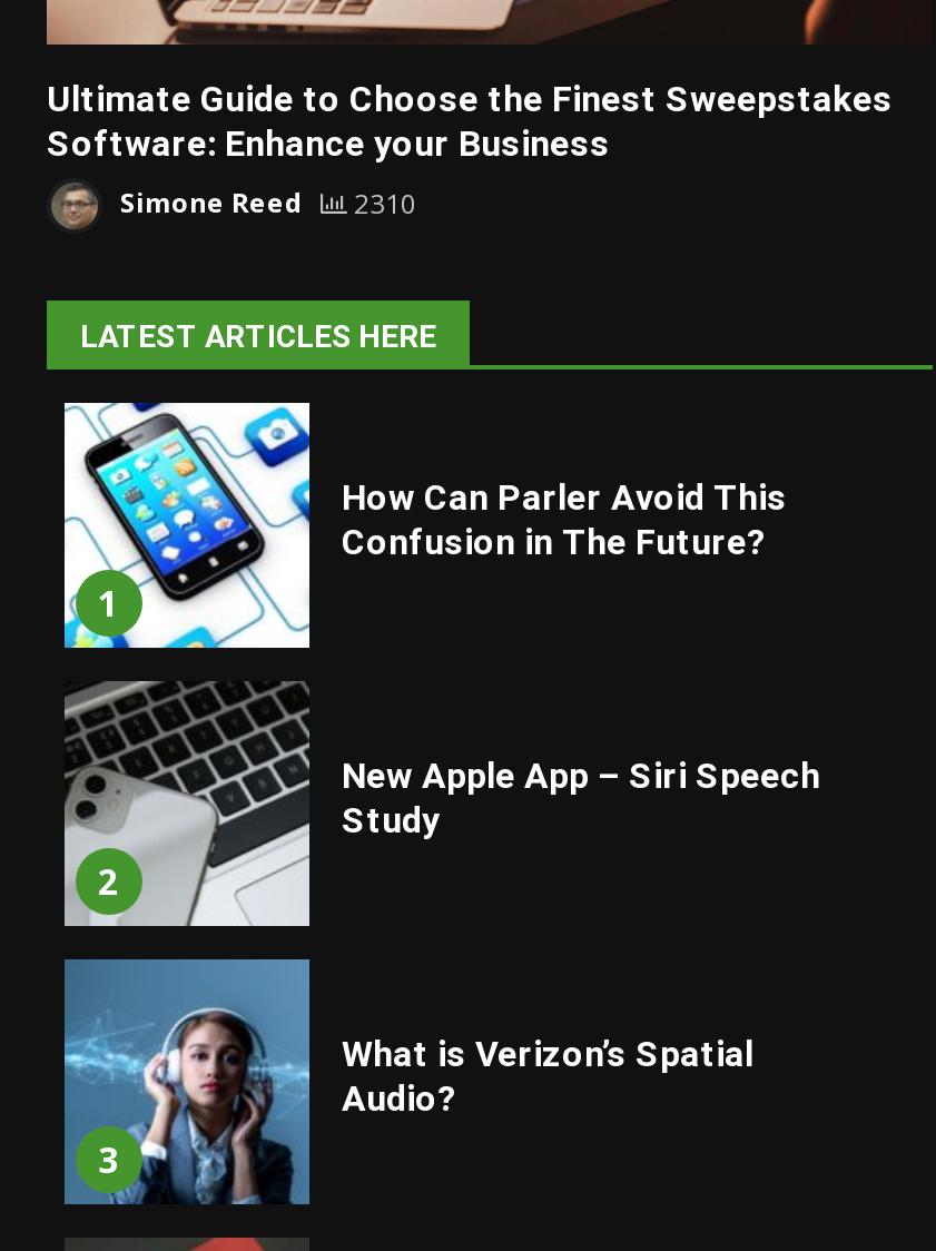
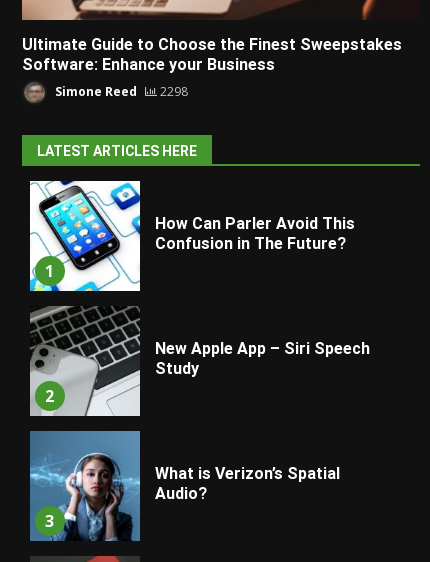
- Simone Reed 2310
+ Simone Reed 2298
